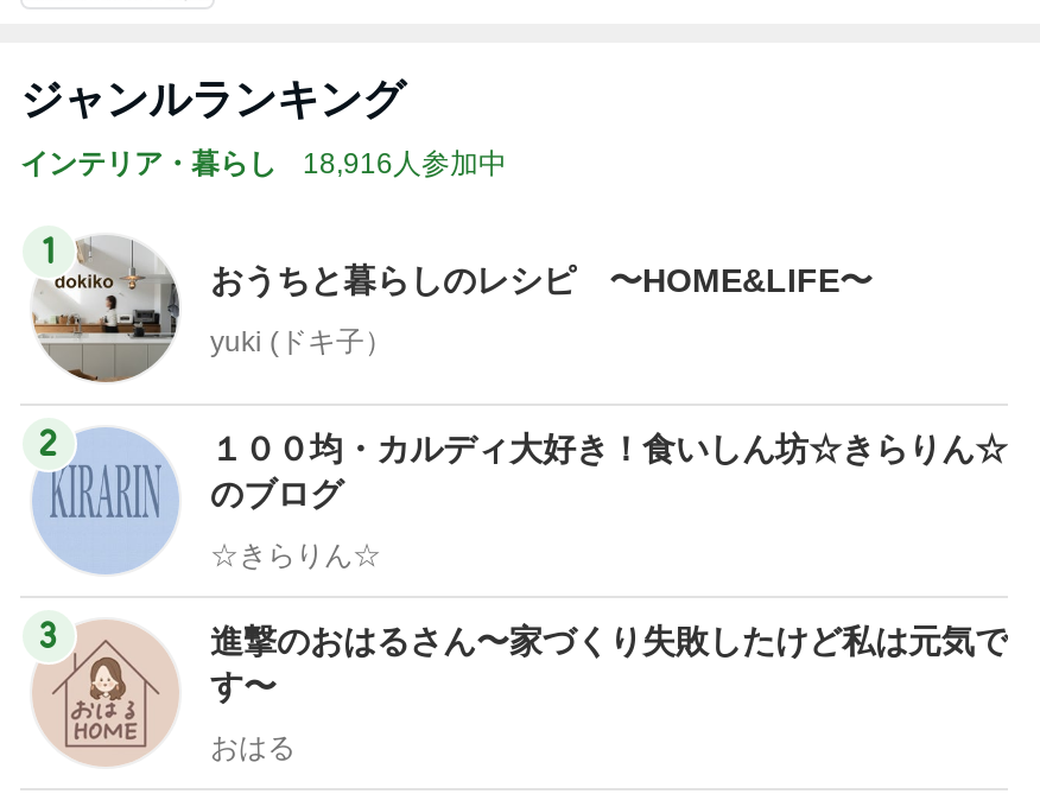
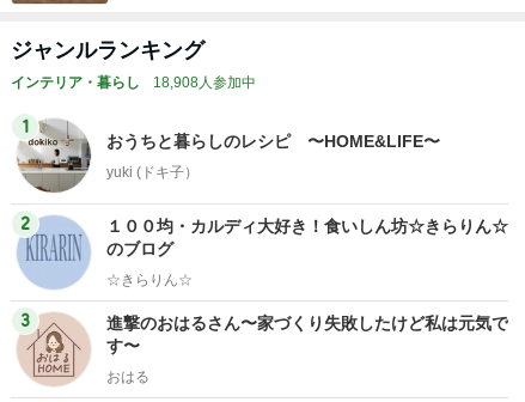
- インテリア・暮らし 18,916人参加中
+ インテリア・暮らし 18,908人参加中
